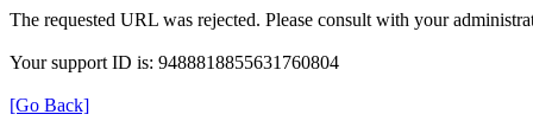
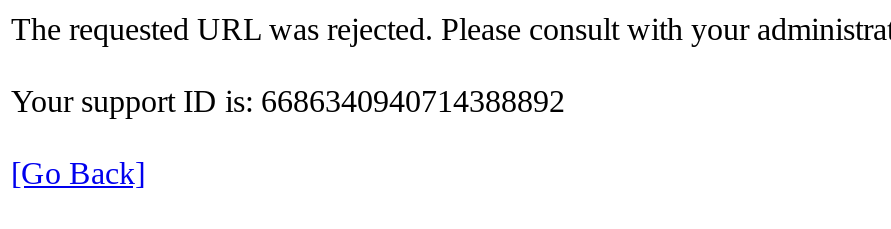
- Your support ID is: 9488818855631760804
+ Your support ID is: 6686340940714388892
